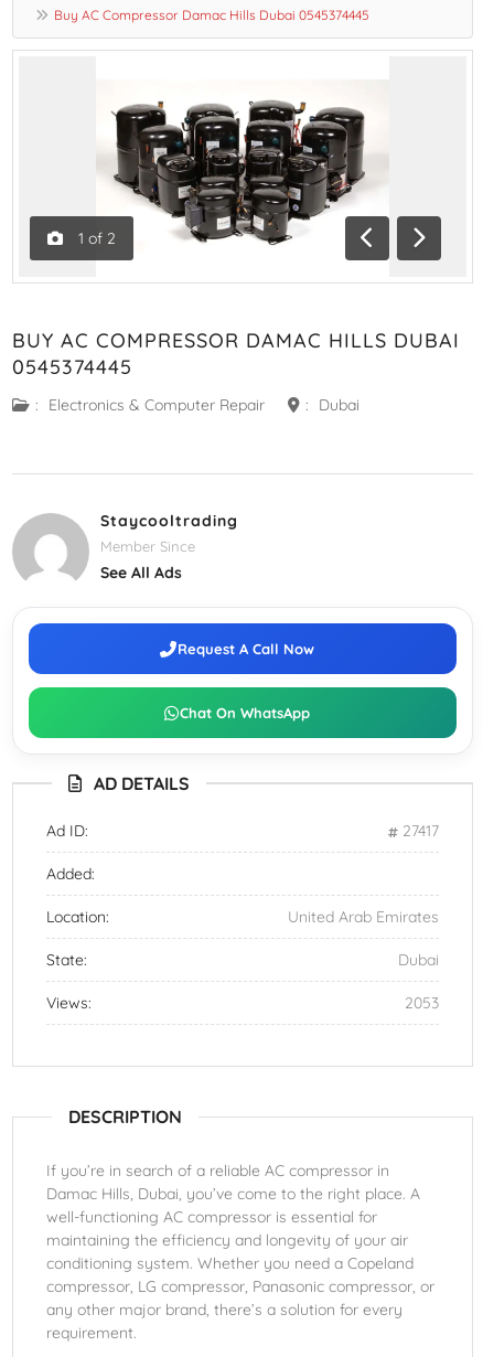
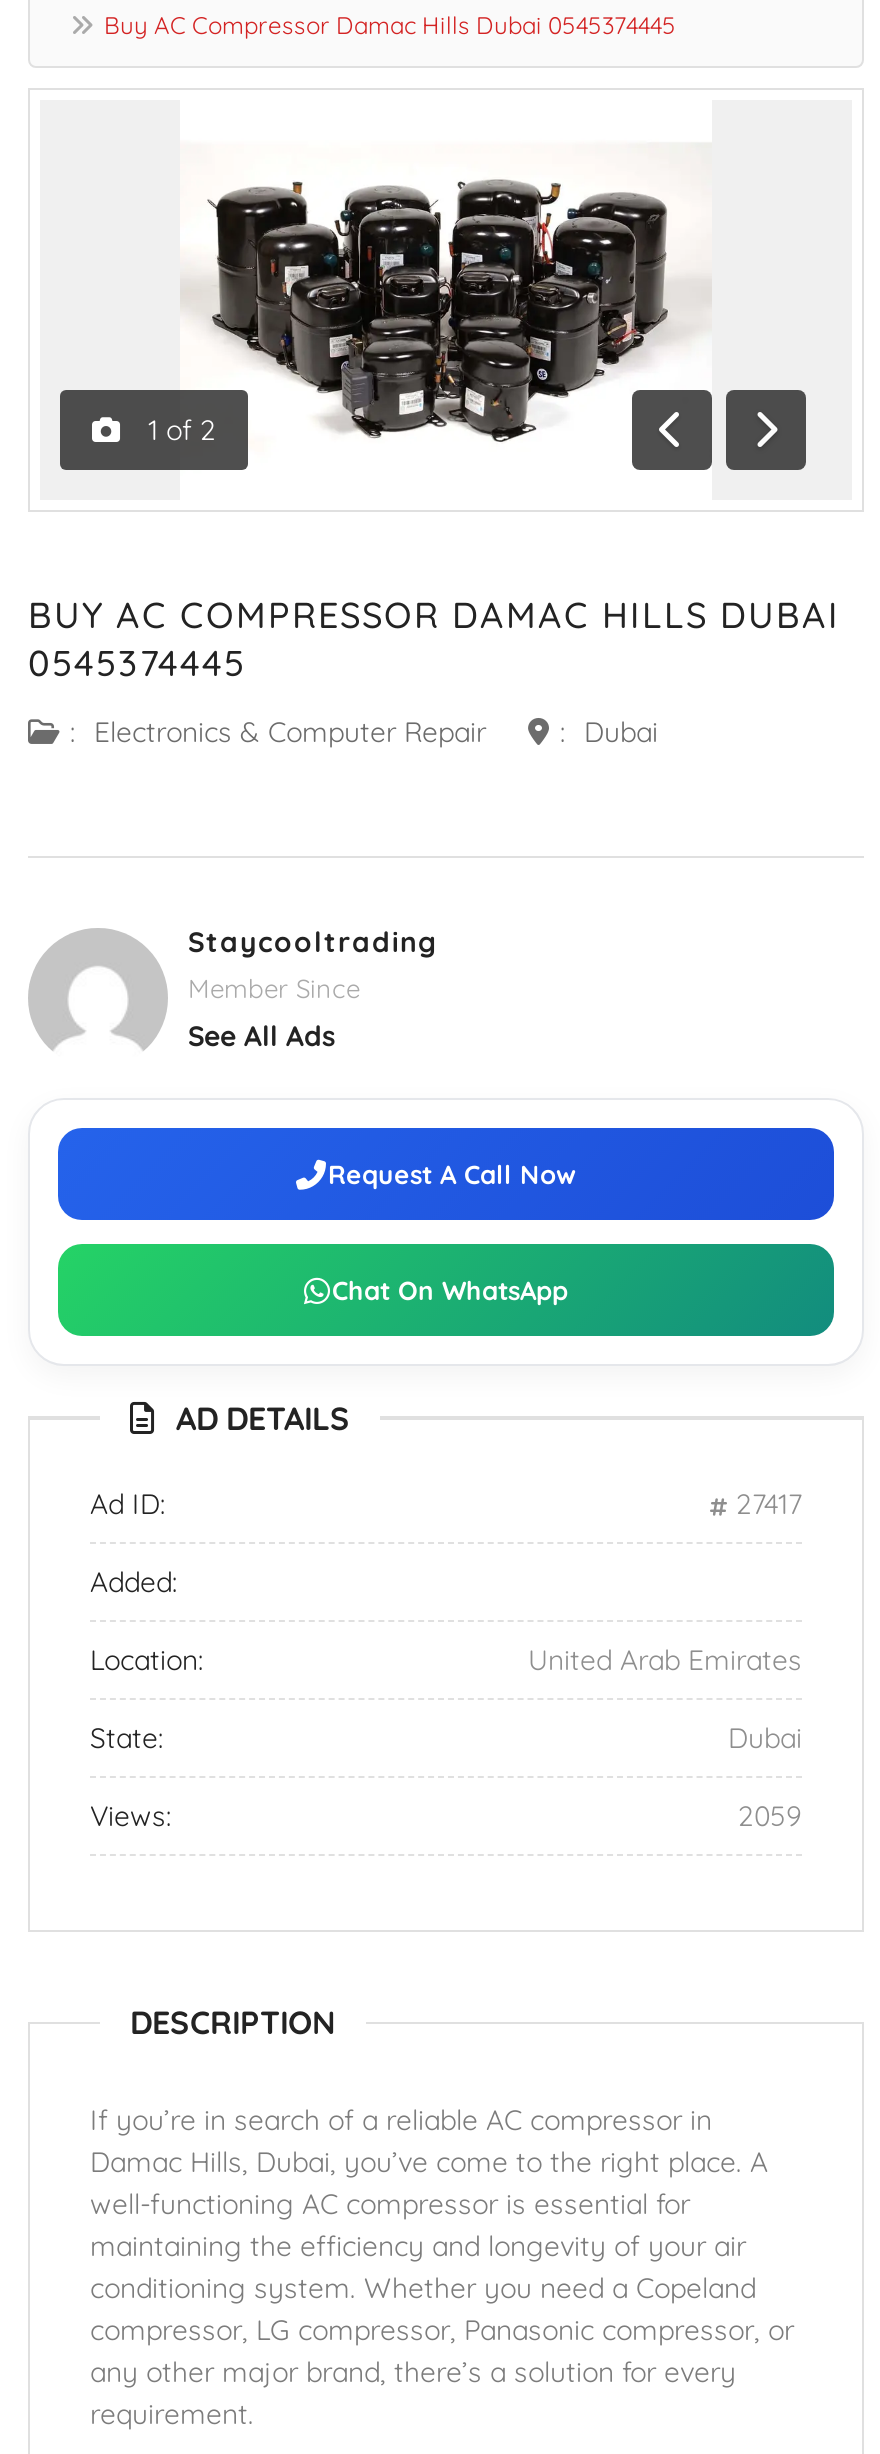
- 2053
+ 2059
